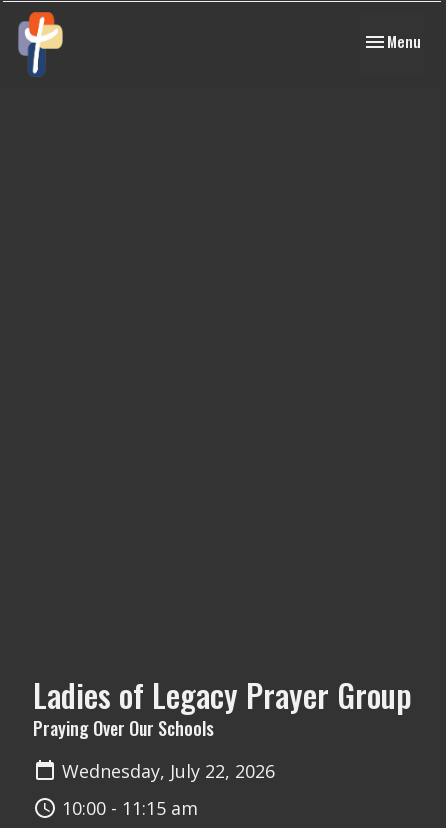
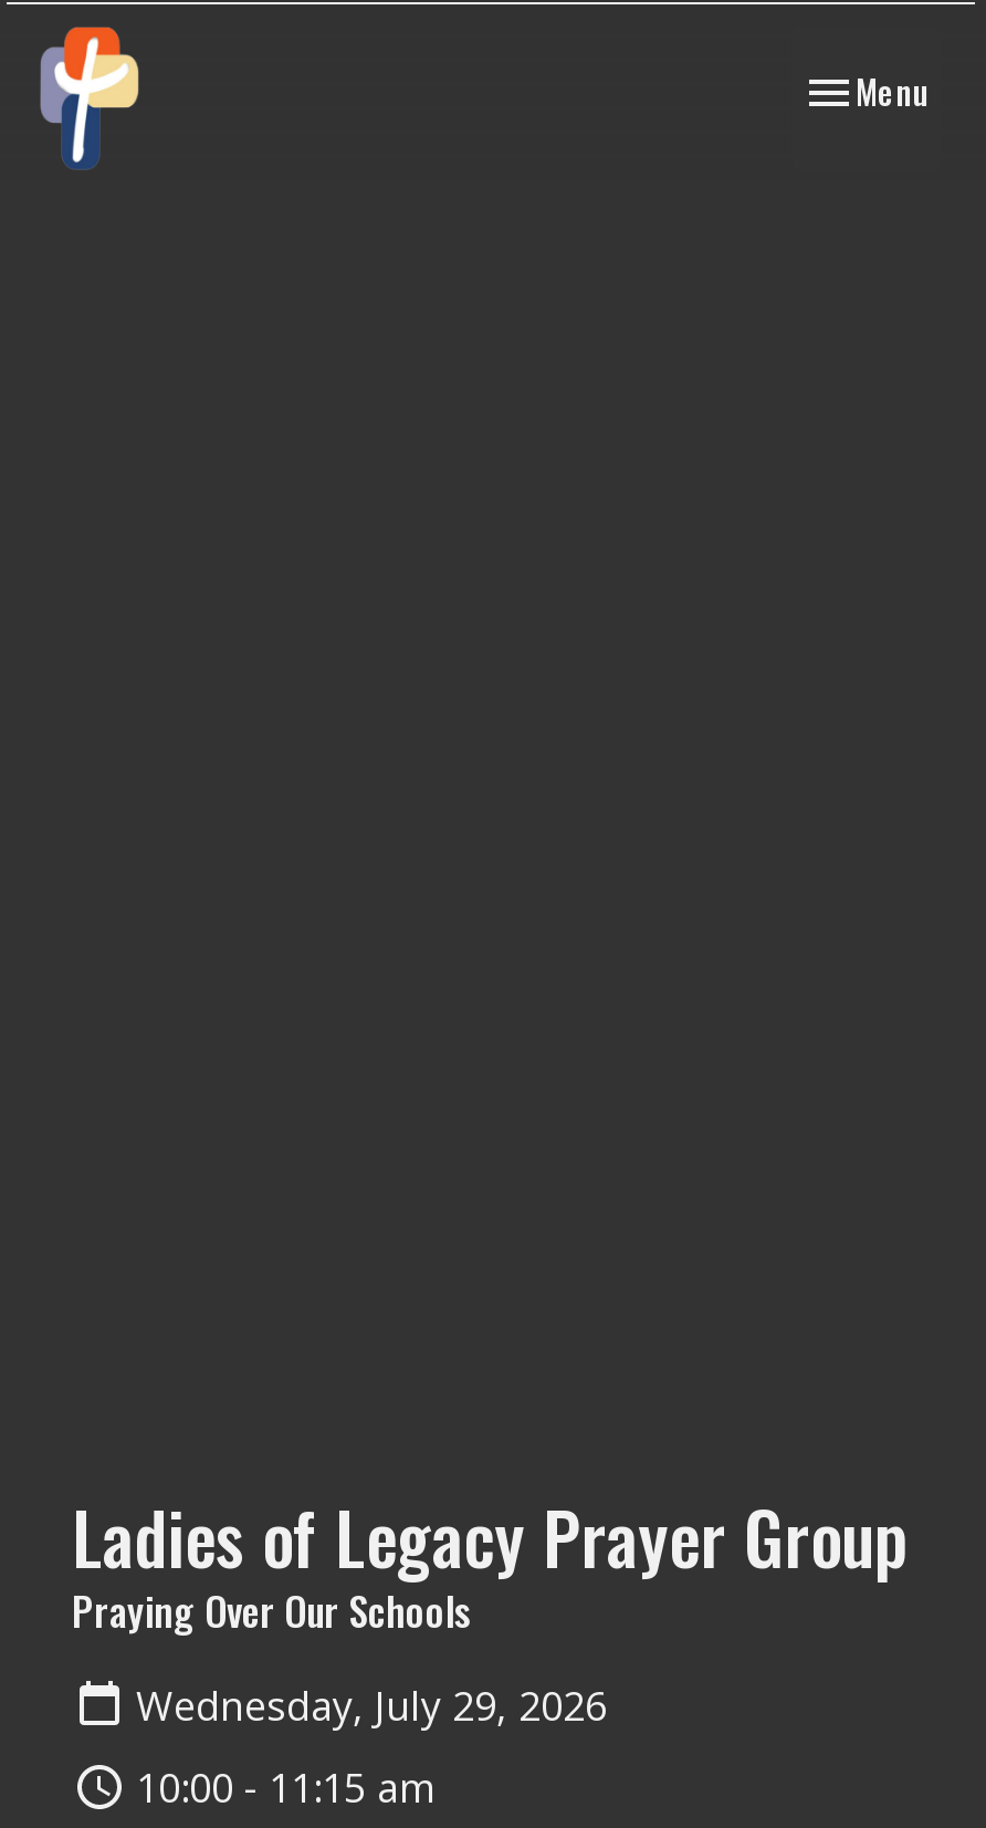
- Wednesday, July 22, 2026
+ Wednesday, July 29, 2026
